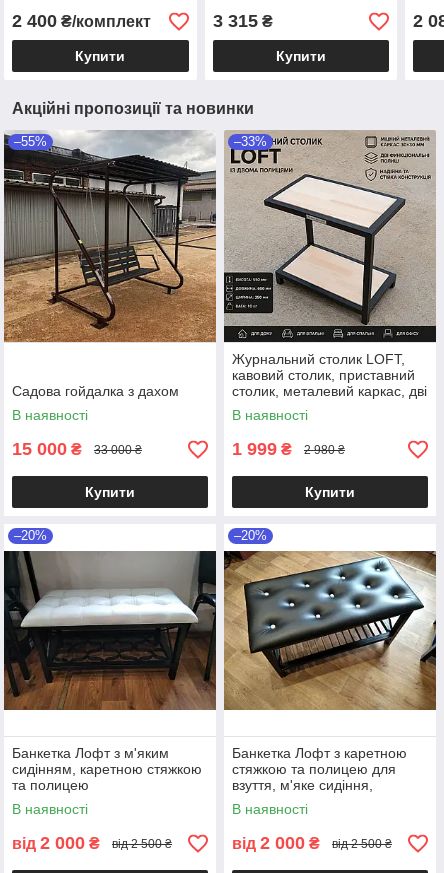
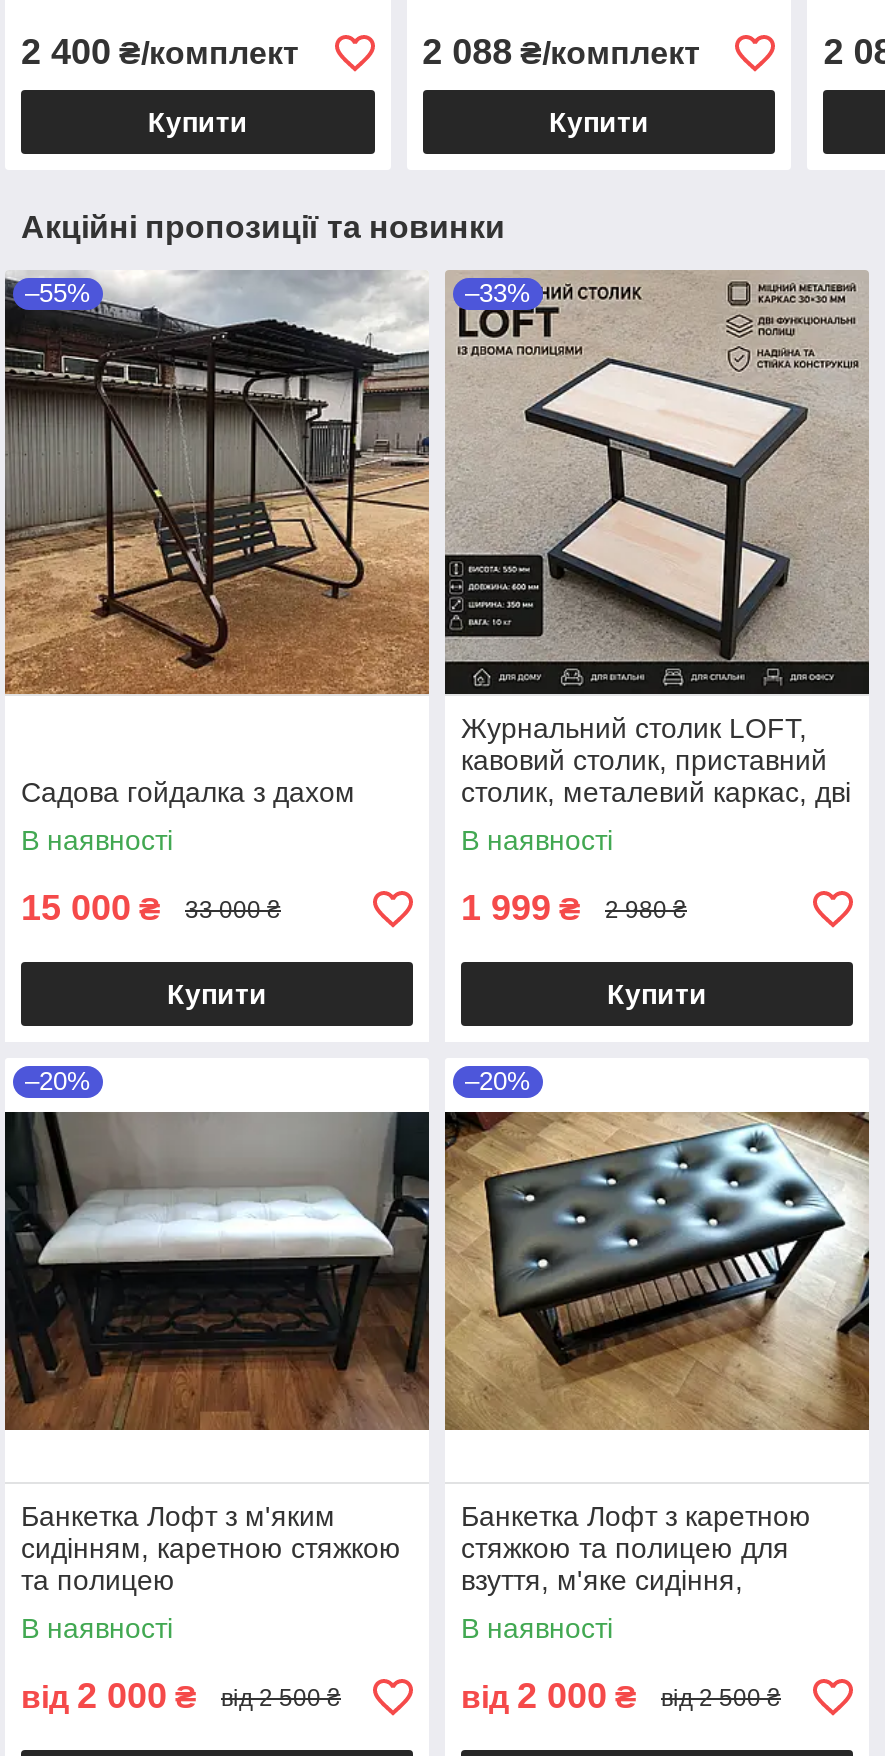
- 3 315 ₴
+ 2 088 ₴/комплект
